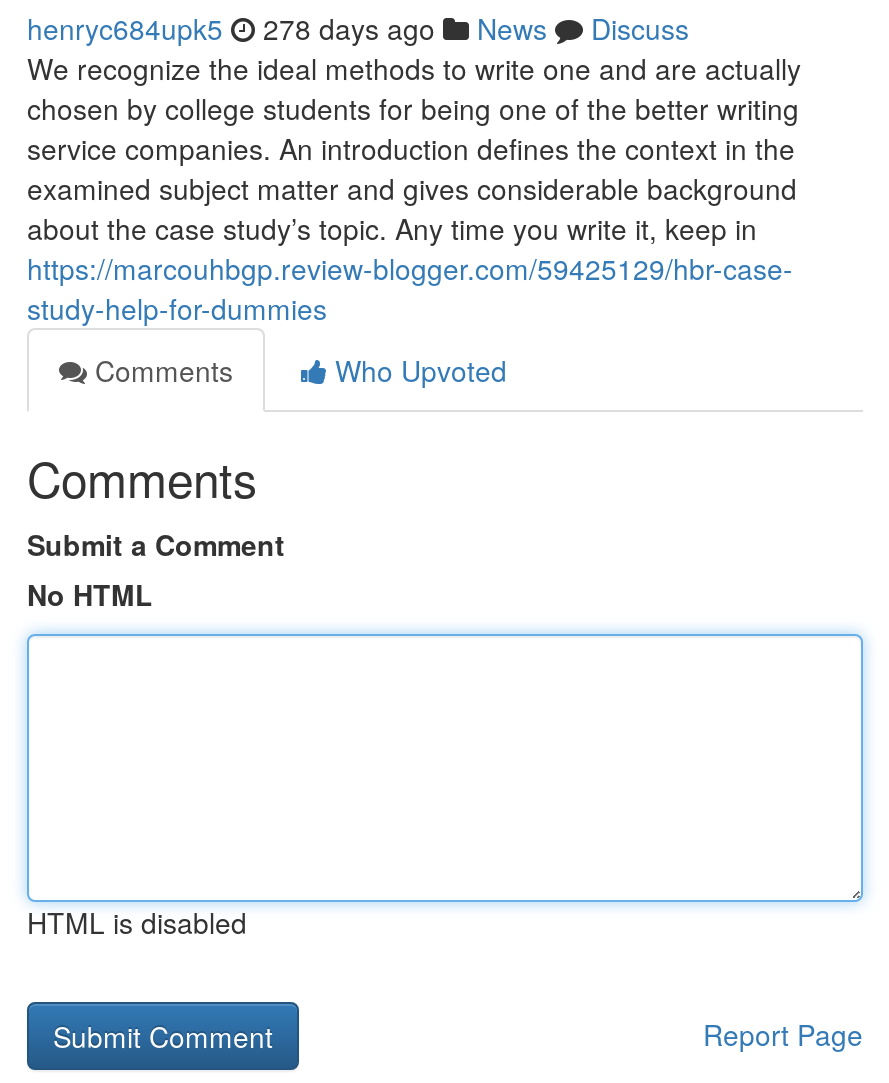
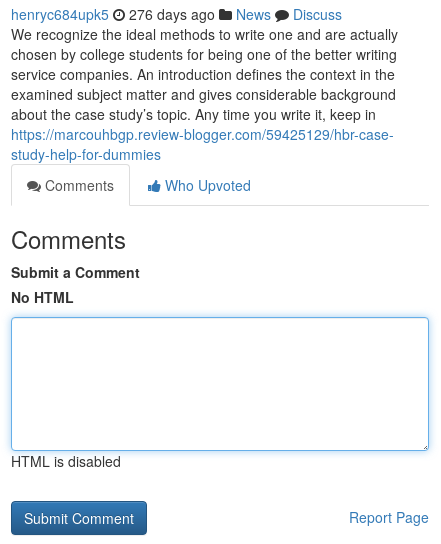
- henryc684upk5 278 days ago News Discuss
+ henryc684upk5 276 days ago News Discuss
